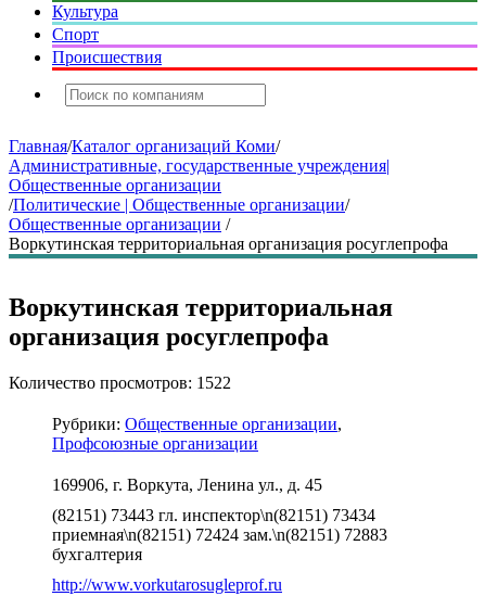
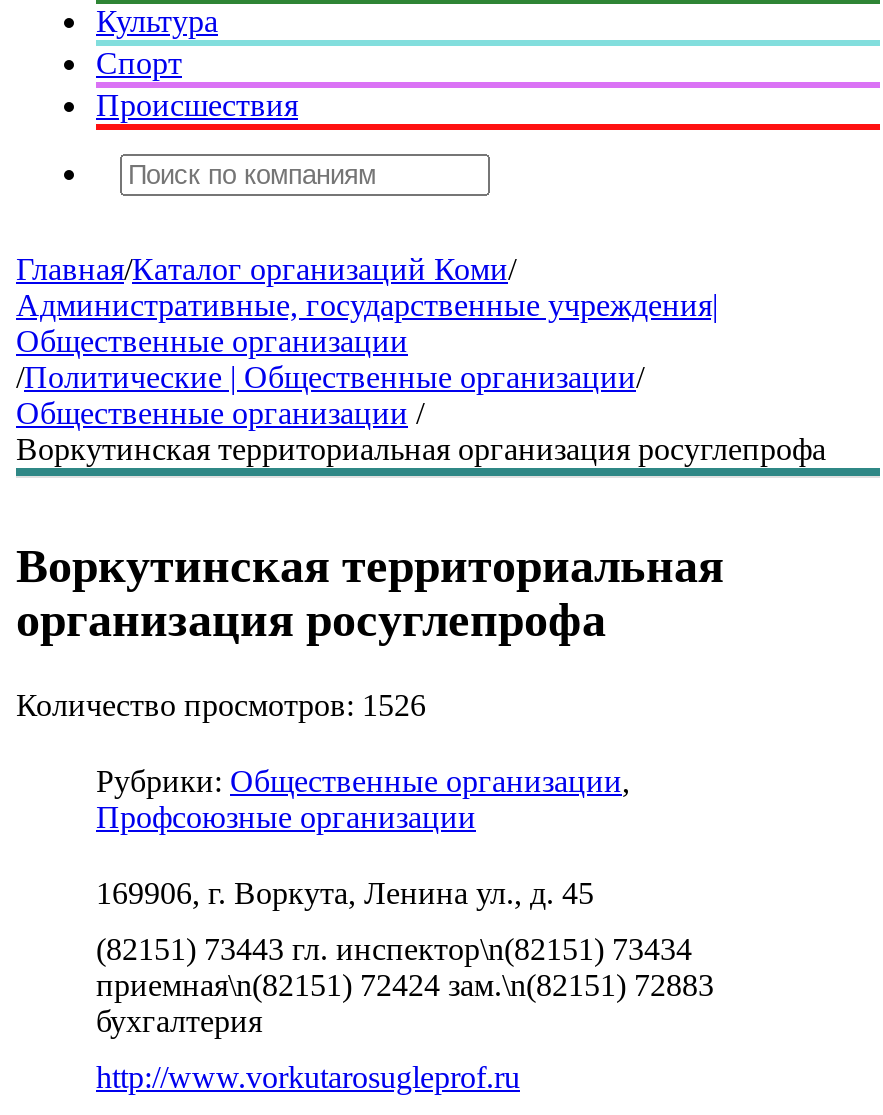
- Количество просмотров: 1522
+ Количество просмотров: 1526
